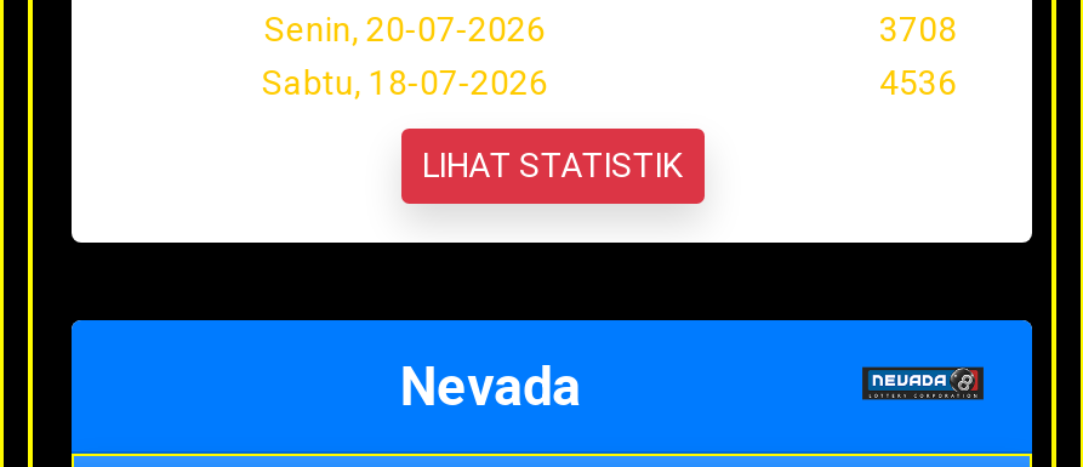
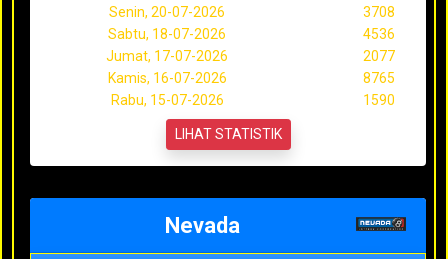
+ Jumat, 17-07-2026
+ 2077
+ Kamis, 16-07-2026
+ 8765
+ Rabu, 15-07-2026
+ 1590
